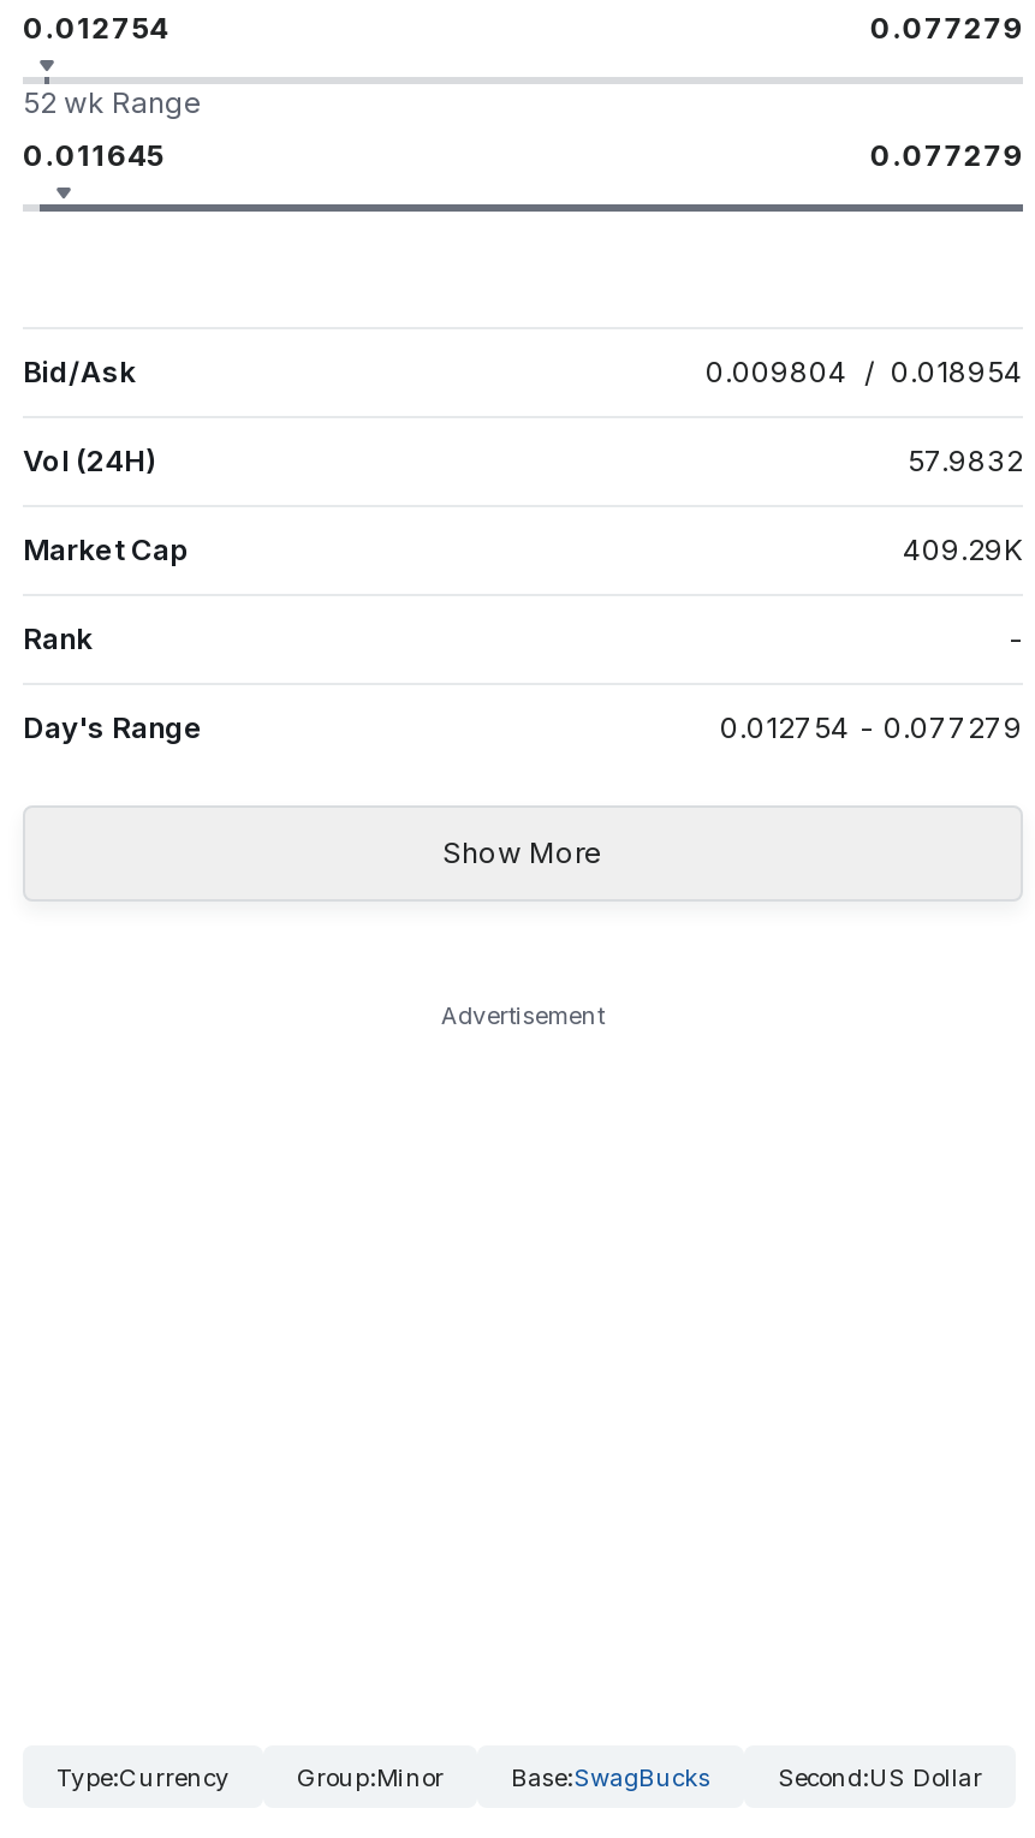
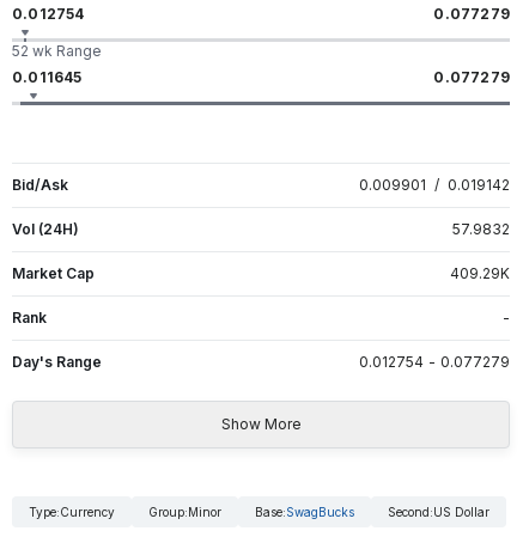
- 0.009804 / 0.018954
+ 0.009901 / 0.019142

- Advertisement
